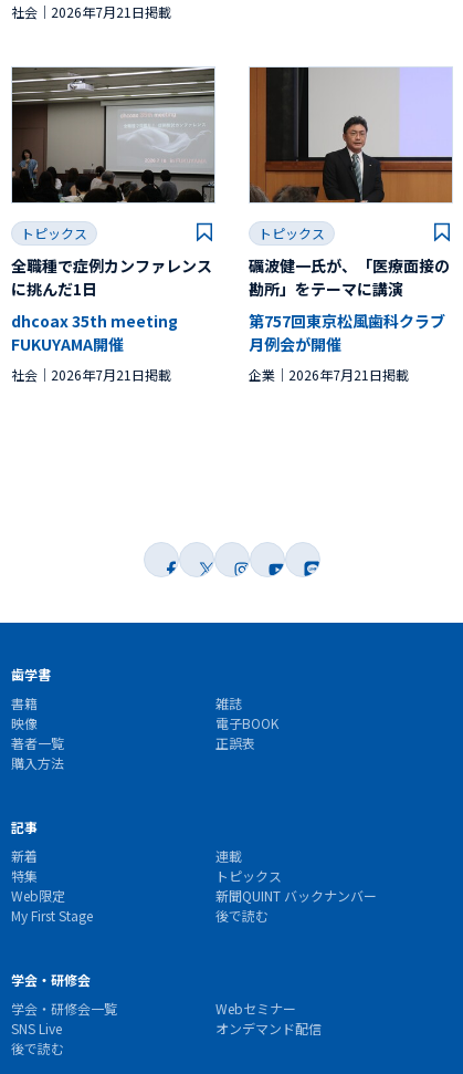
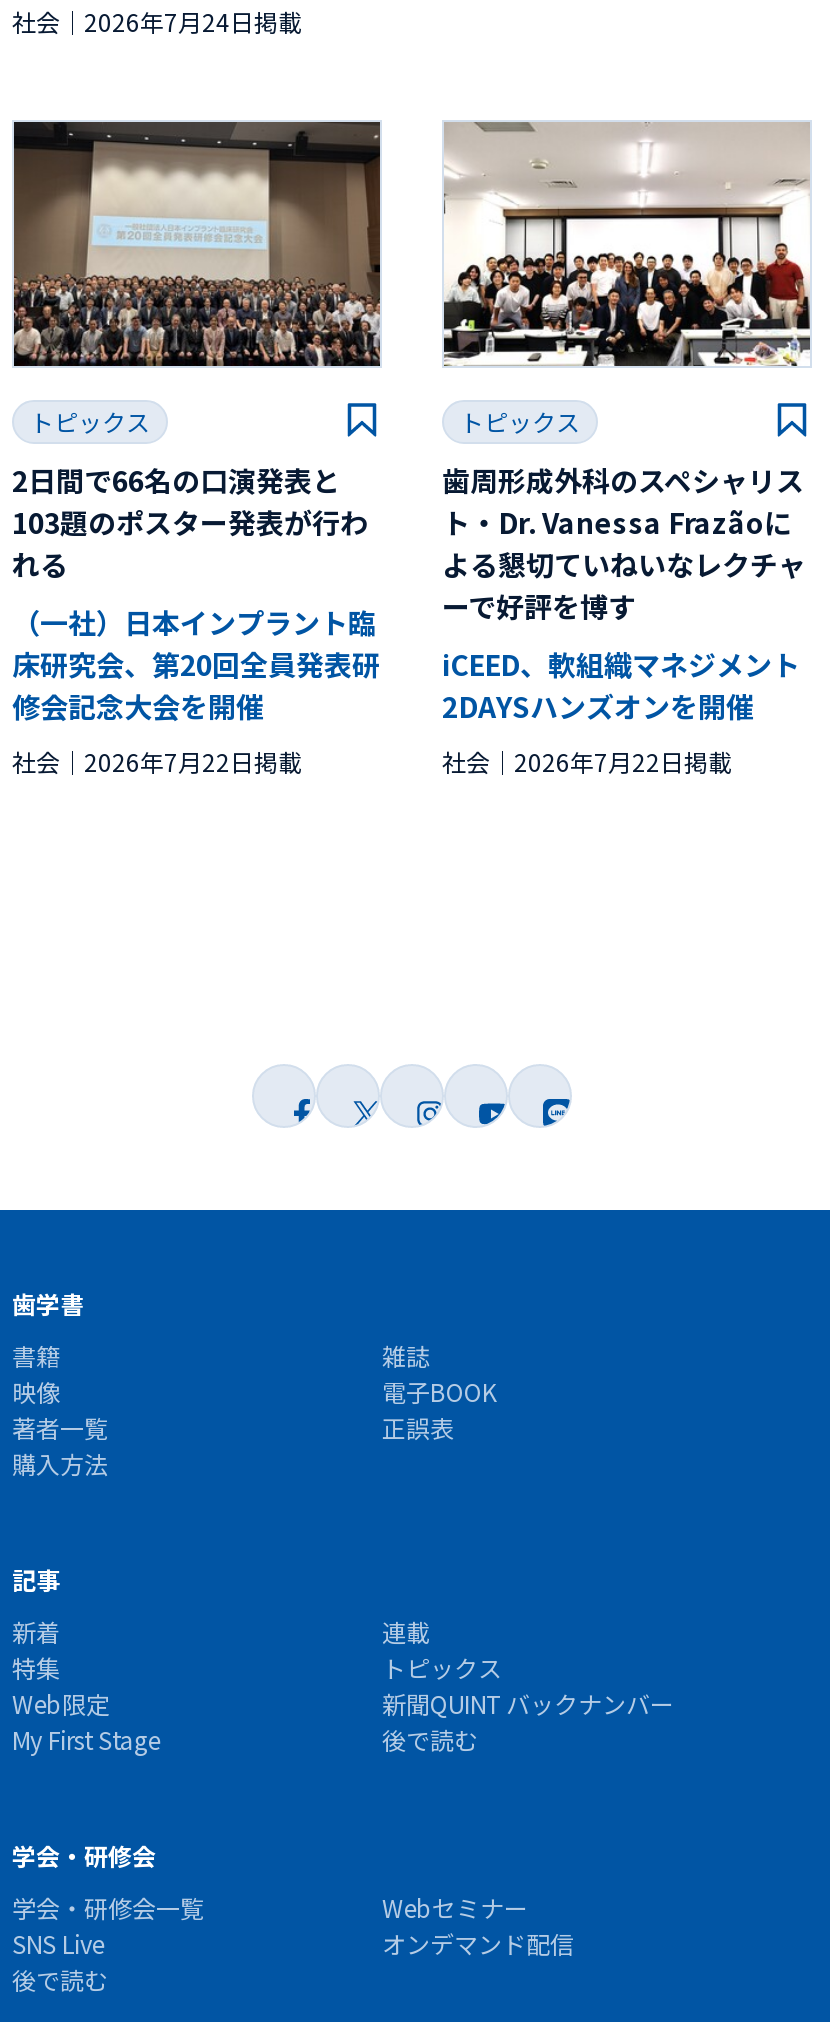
- 社会 2026年7月21日掲載
+ 社会 2026年7月24日掲載

- [image]
+ [image]

- [image]
+ [image]

- 全職種で症例カンファレンス
- に挑んだ1日
- dhcoax 35th meeting
- FUKUYAMA開催
+ 2日間で66名の口演発表と
+ 103題のポスター発表が行わ
+ れる
+ （一社）日本インプラント臨
+ 床研究会、第20回全員発表研
+ 修会記念大会を開催

- 礪波健一氏が、「医療面接の
- 勘所」をテーマに講演
- 第757回東京松風歯科クラブ
- 月例会が開催
- 企業
- 2026年7月21日掲載
+ 歯周形成外科のスペシャリス
+ ト・Dr. Vanessa Frazãoに
+ よる懇切ていねいなレクチャ
+ ーで好評を博す
+ iCEED、軟組織マネジメント
+ 2DAYSハンズオンを開催
+ 社会
+ 2026年7月22日掲載

- 社会 2026年7月21日掲載
+ 社会 2026年7月22日掲載
